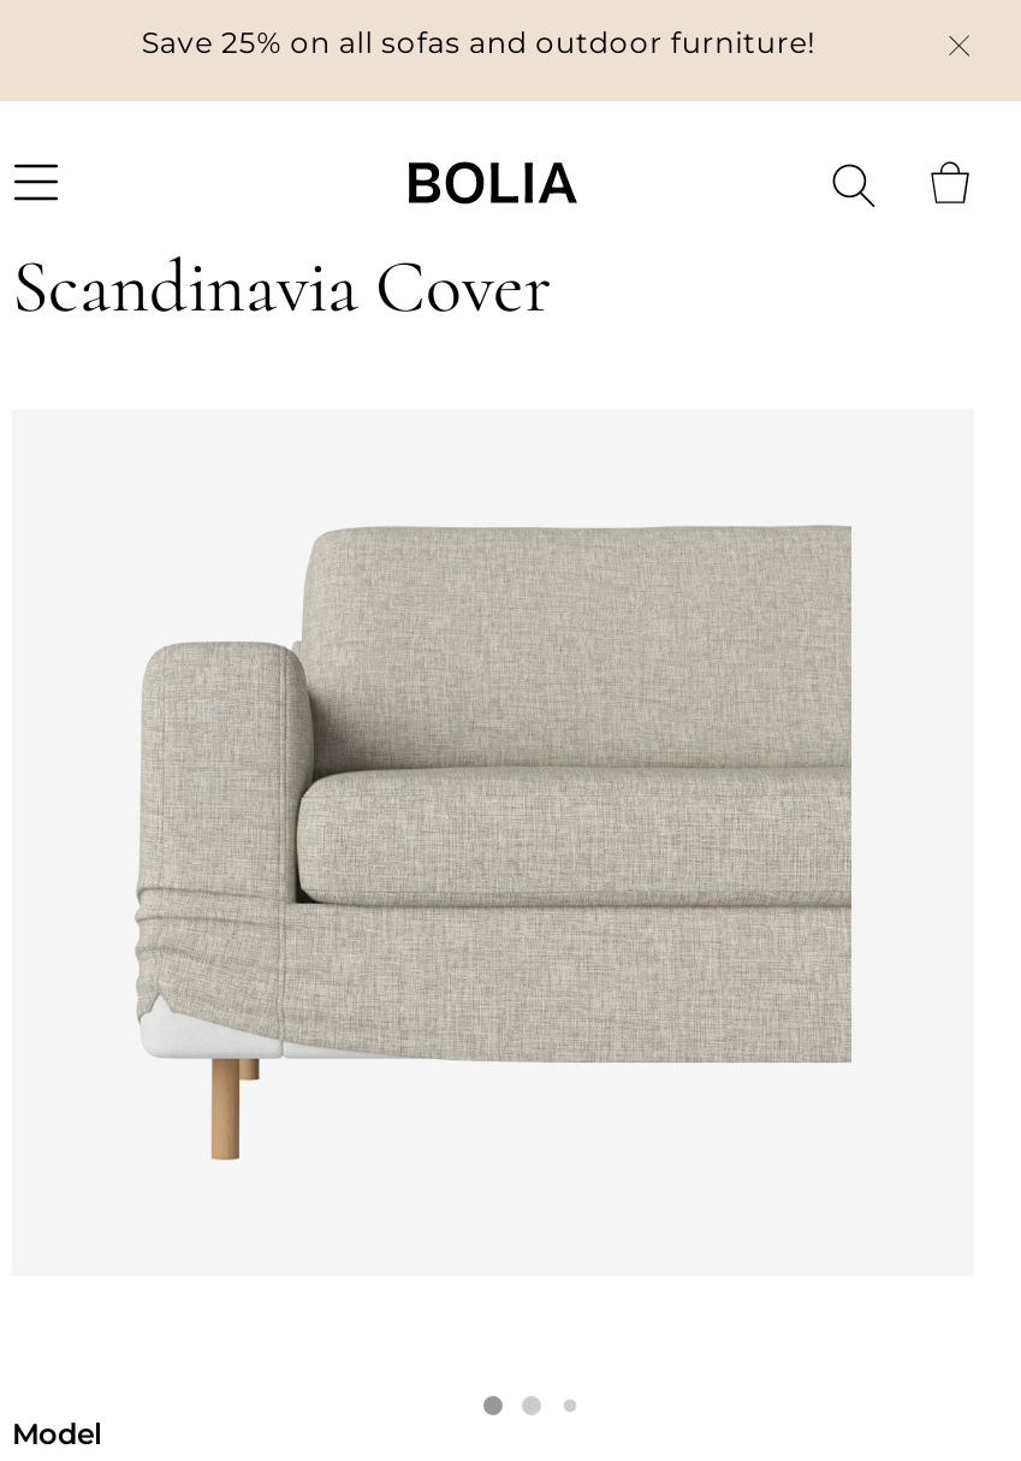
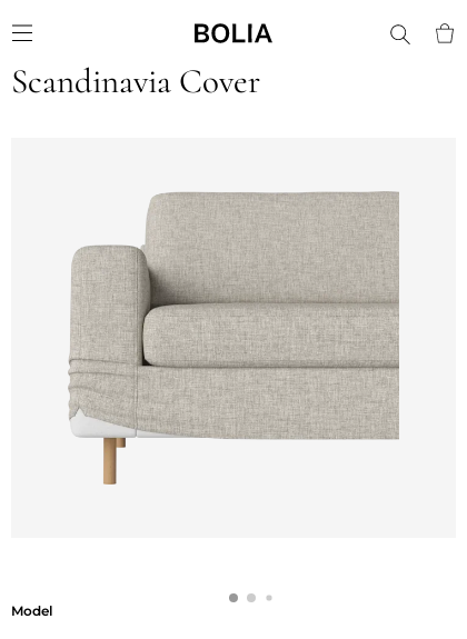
- Save 25% on all sofas and outdoor furniture!
